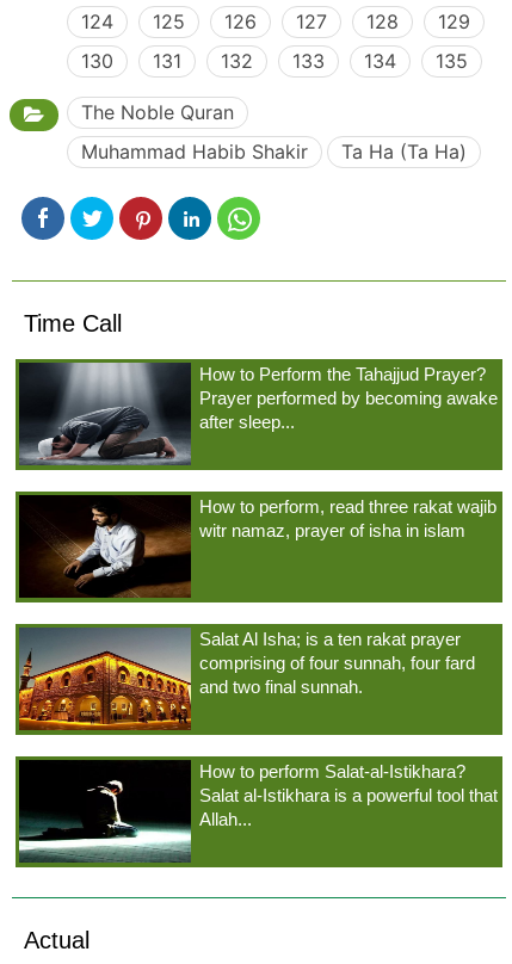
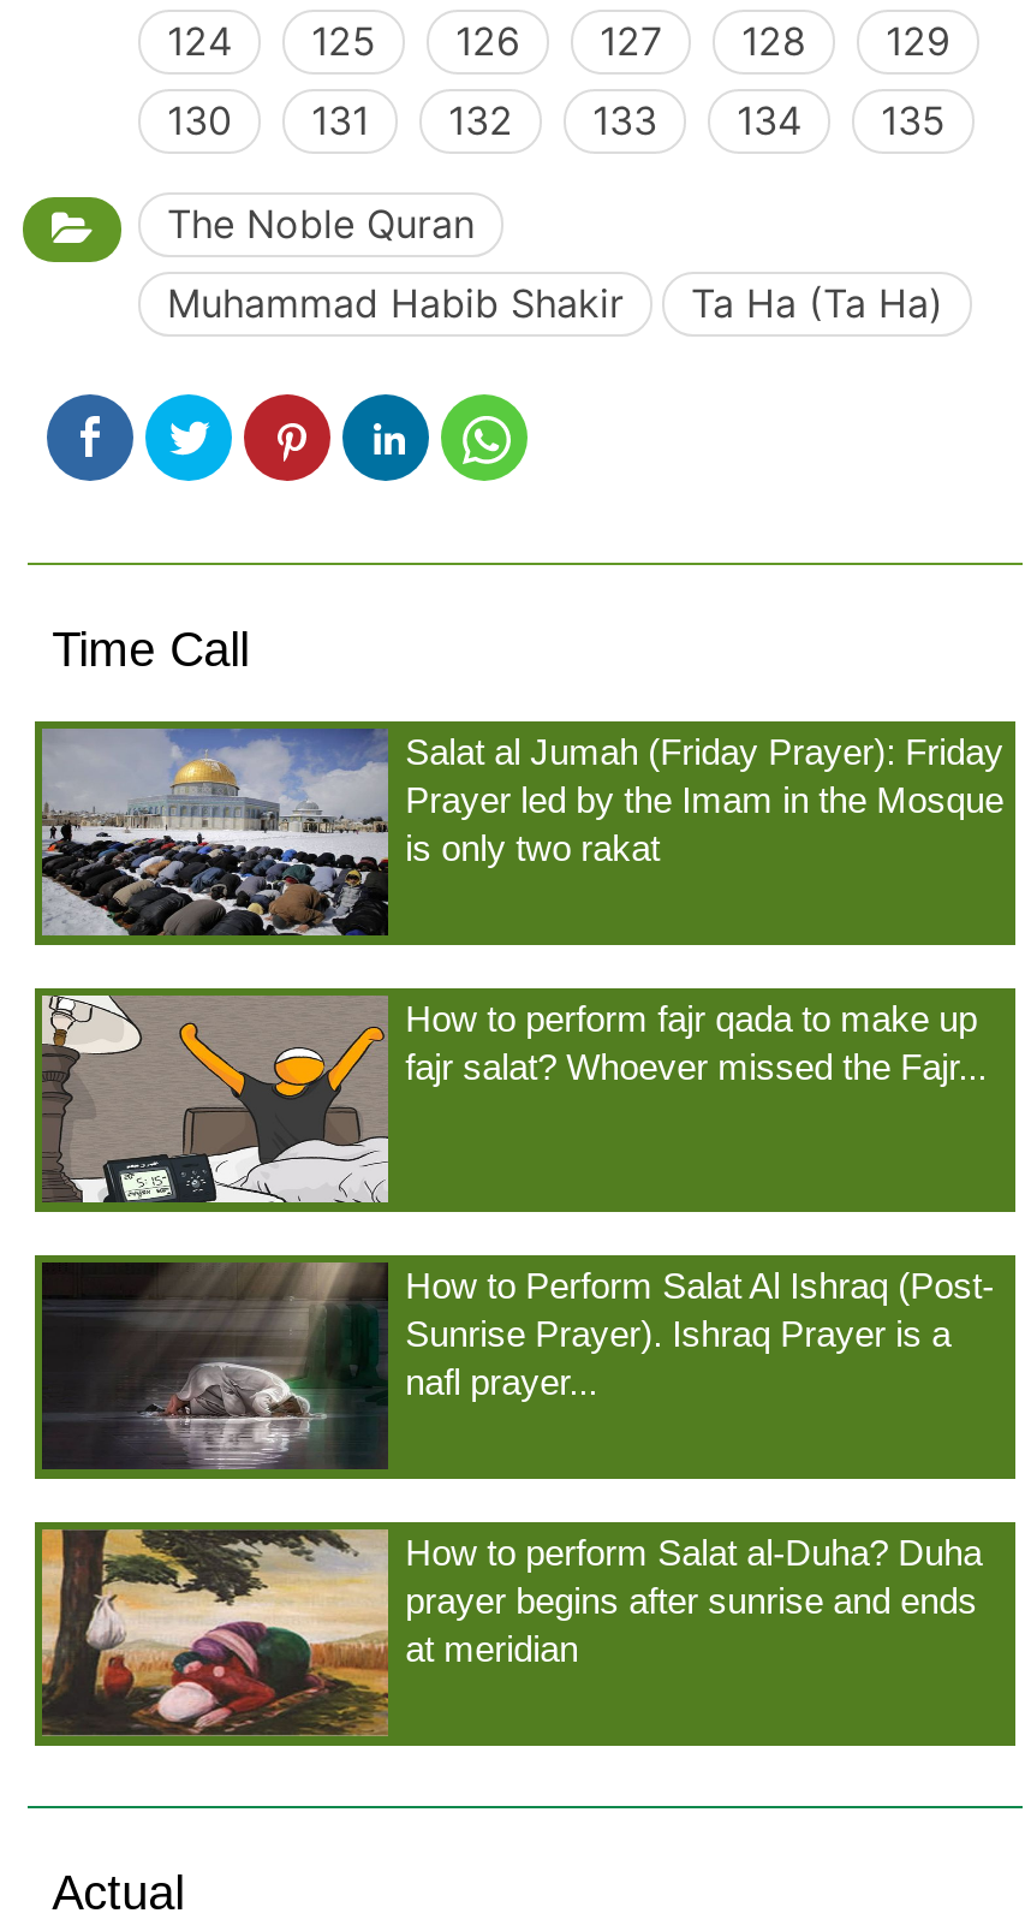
- [image]
- How to Perform the Tahajjud Prayer?
- Prayer performed by becoming awake
- after sleep...
+ [image]
+ Salat al Jumah (Friday Prayer): Friday
+ Prayer led by the Imam in the Mosque
+ is only two rakat

- [image]
- How to perform, read three rakat wajib
- witr namaz, prayer of isha in islam
+ [image]
+ How to perform fajr qada to make up
+ fajr salat? Whoever missed the Fajr...

- [image]
- Salat Al Isha; is a ten rakat prayer
- comprising of four sunnah, four fard
- and two final sunnah.
+ [image]
+ How to Perform Salat Al Ishraq (Post-
+ Sunrise Prayer). Ishraq Prayer is a
+ nafl prayer...

- [image]
- How to perform Salat-al-Istikhara?
- Salat al-Istikhara is a powerful tool that
- Allah...
+ [image]
+ How to perform Salat al-Duha? Duha
+ prayer begins after sunrise and ends
+ at meridian
